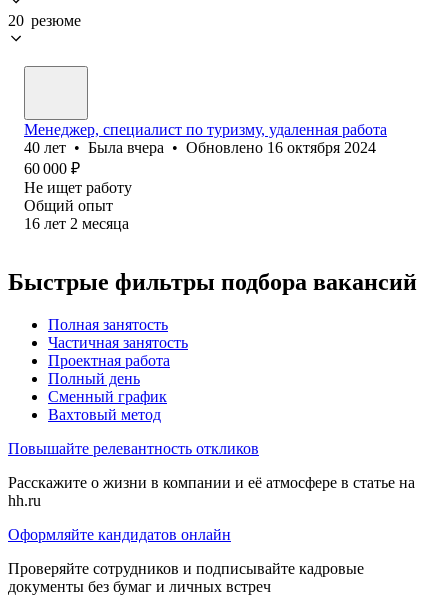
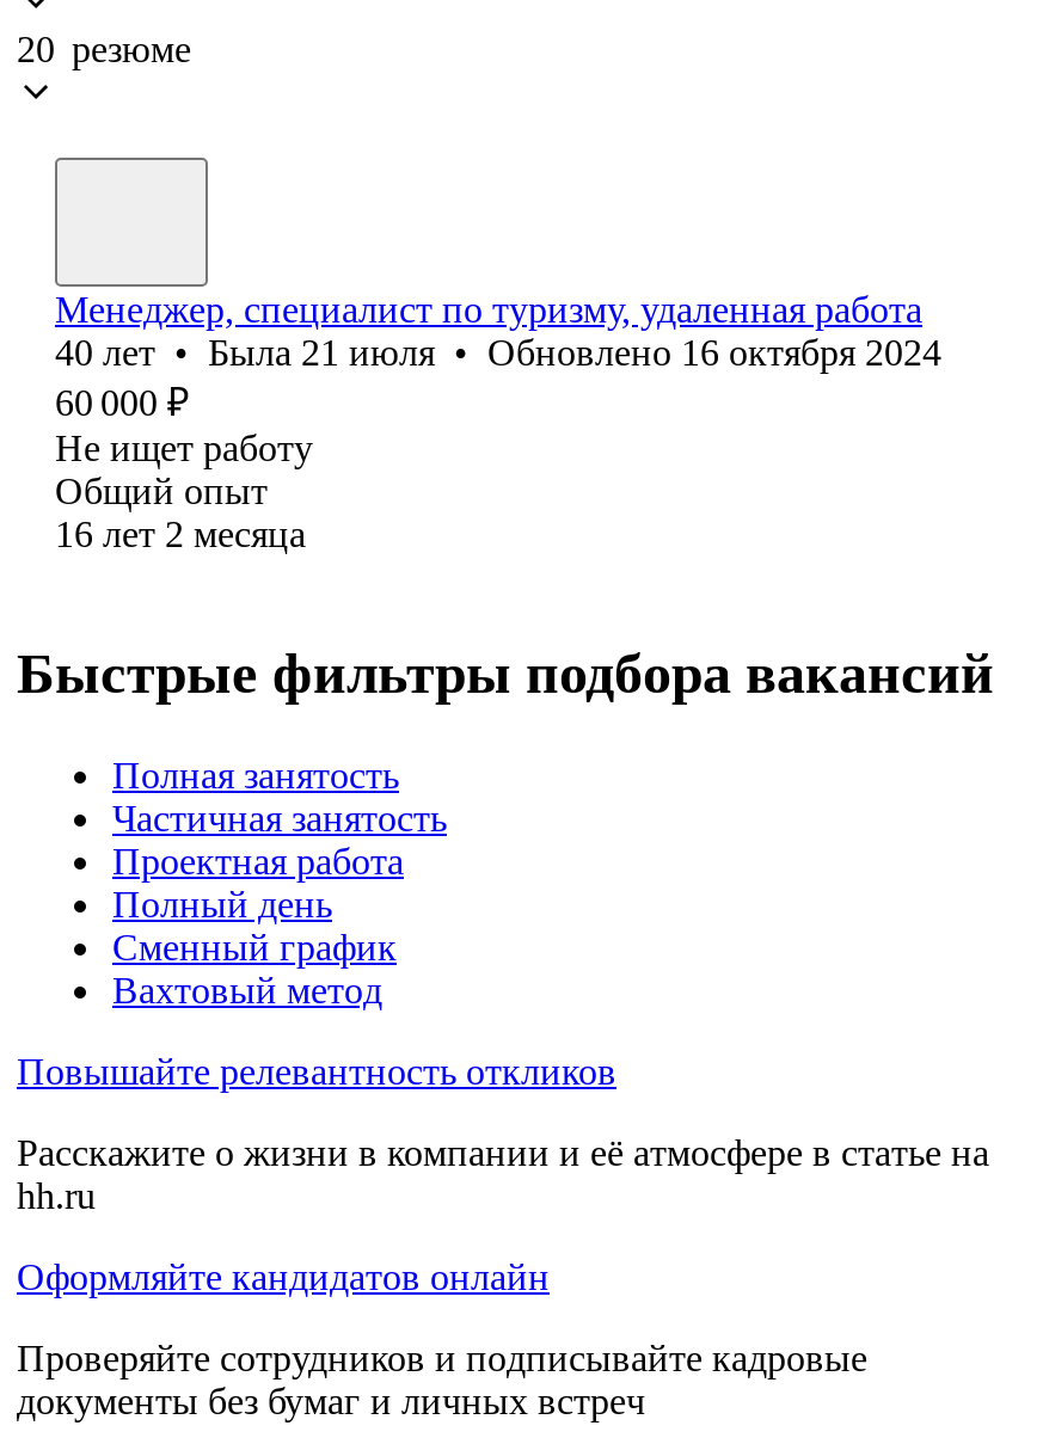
- 40 лет • Была вчера • Обновлено 16 октября 2024
+ 40 лет • Была 21 июля • Обновлено 16 октября 2024
